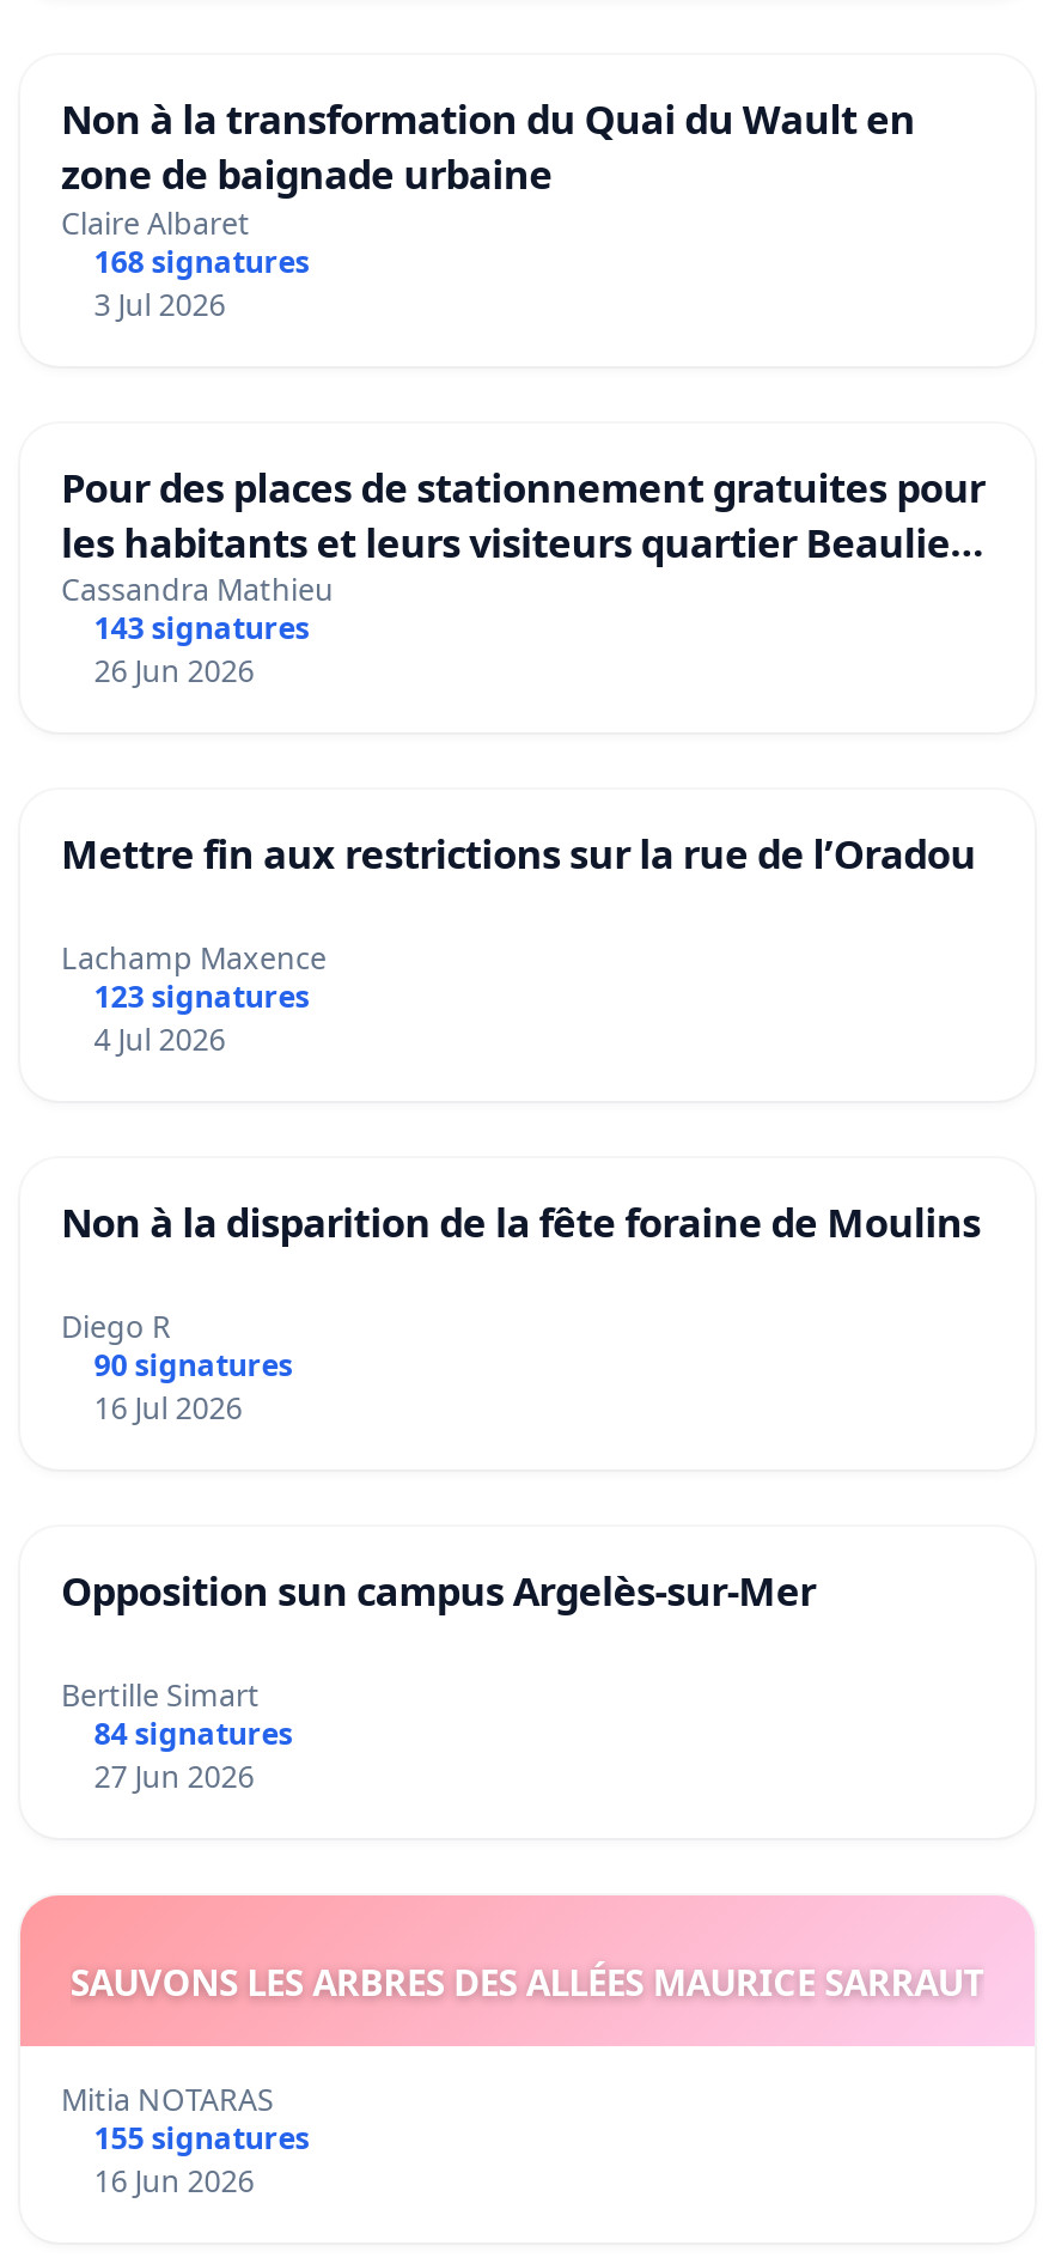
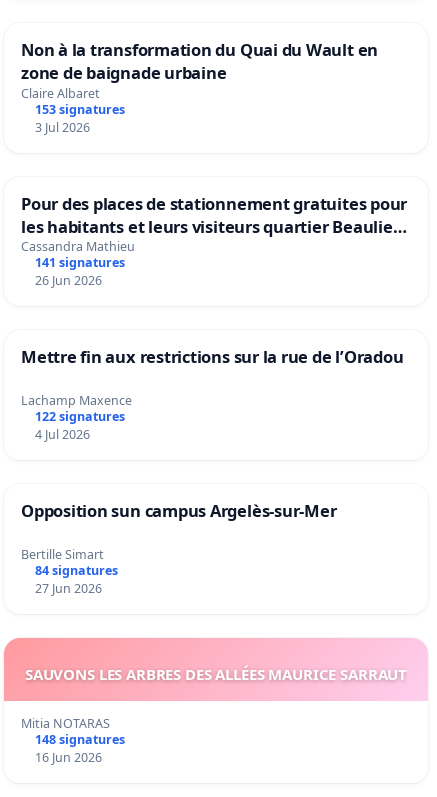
- 168 signatures
+ 153 signatures

- 143 signatures
+ 141 signatures

- 123 signatures
+ 122 signatures

- Non à la disparition de la fête foraine de Moulins
- Diego R
- 90 signatures
- 16 Jul 2026

- 155 signatures
+ 148 signatures
